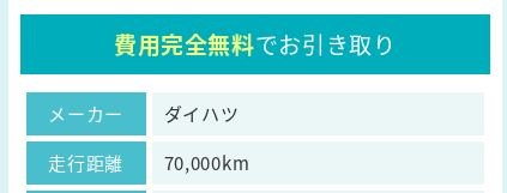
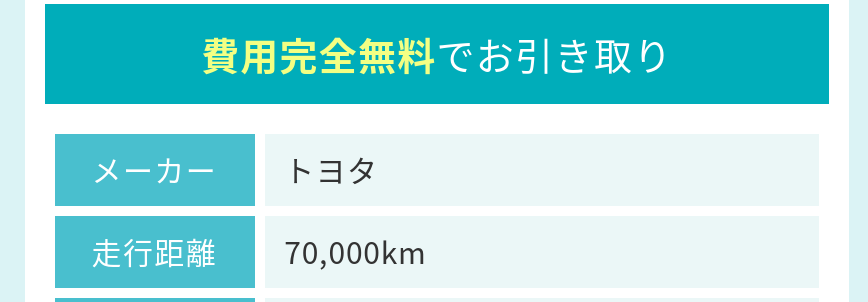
- ダイハツ
+ トヨタ
